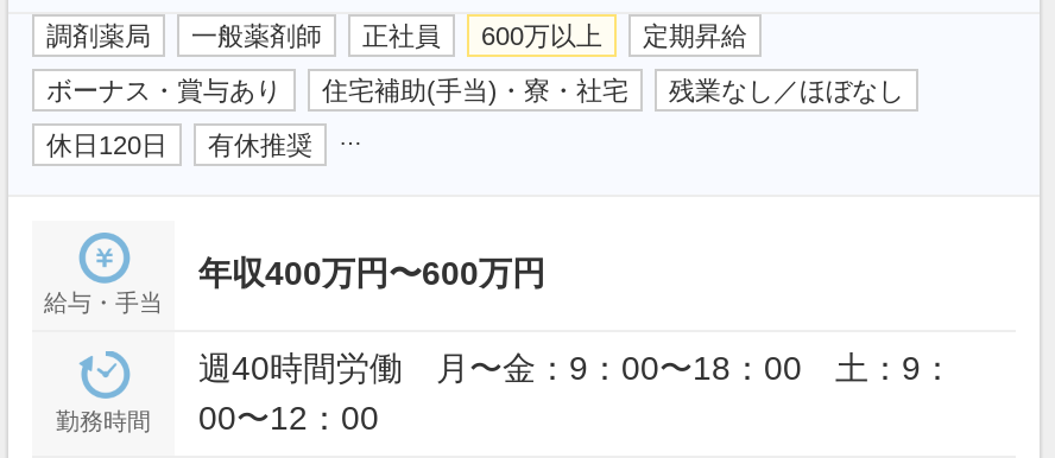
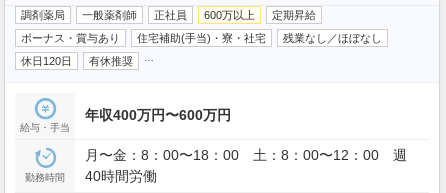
- 週40時間労働 月〜金：9：00〜18：00 土：9：
- 00〜12：00
+ 月〜金：8：00〜18：00 土：8：00〜12：00 週
+ 40時間労働
